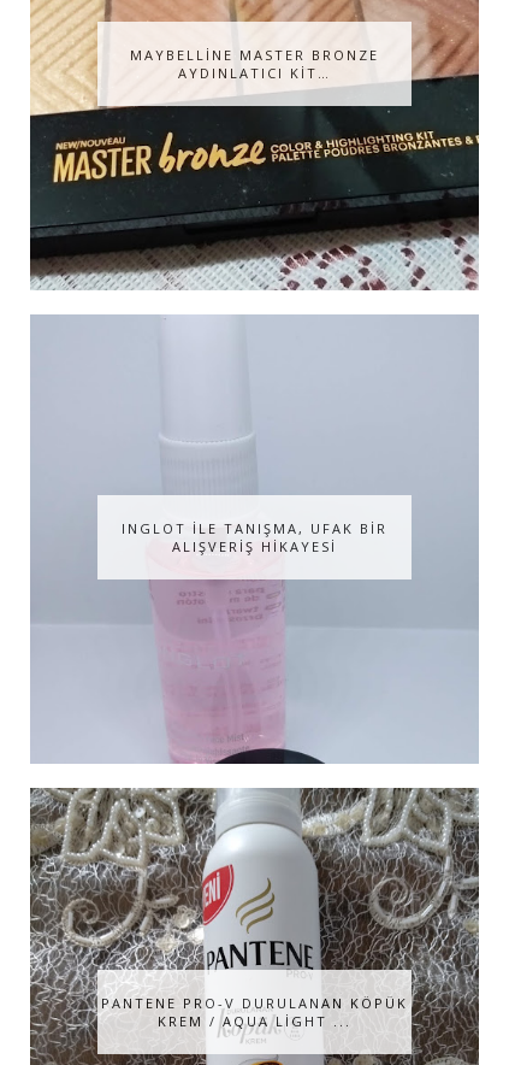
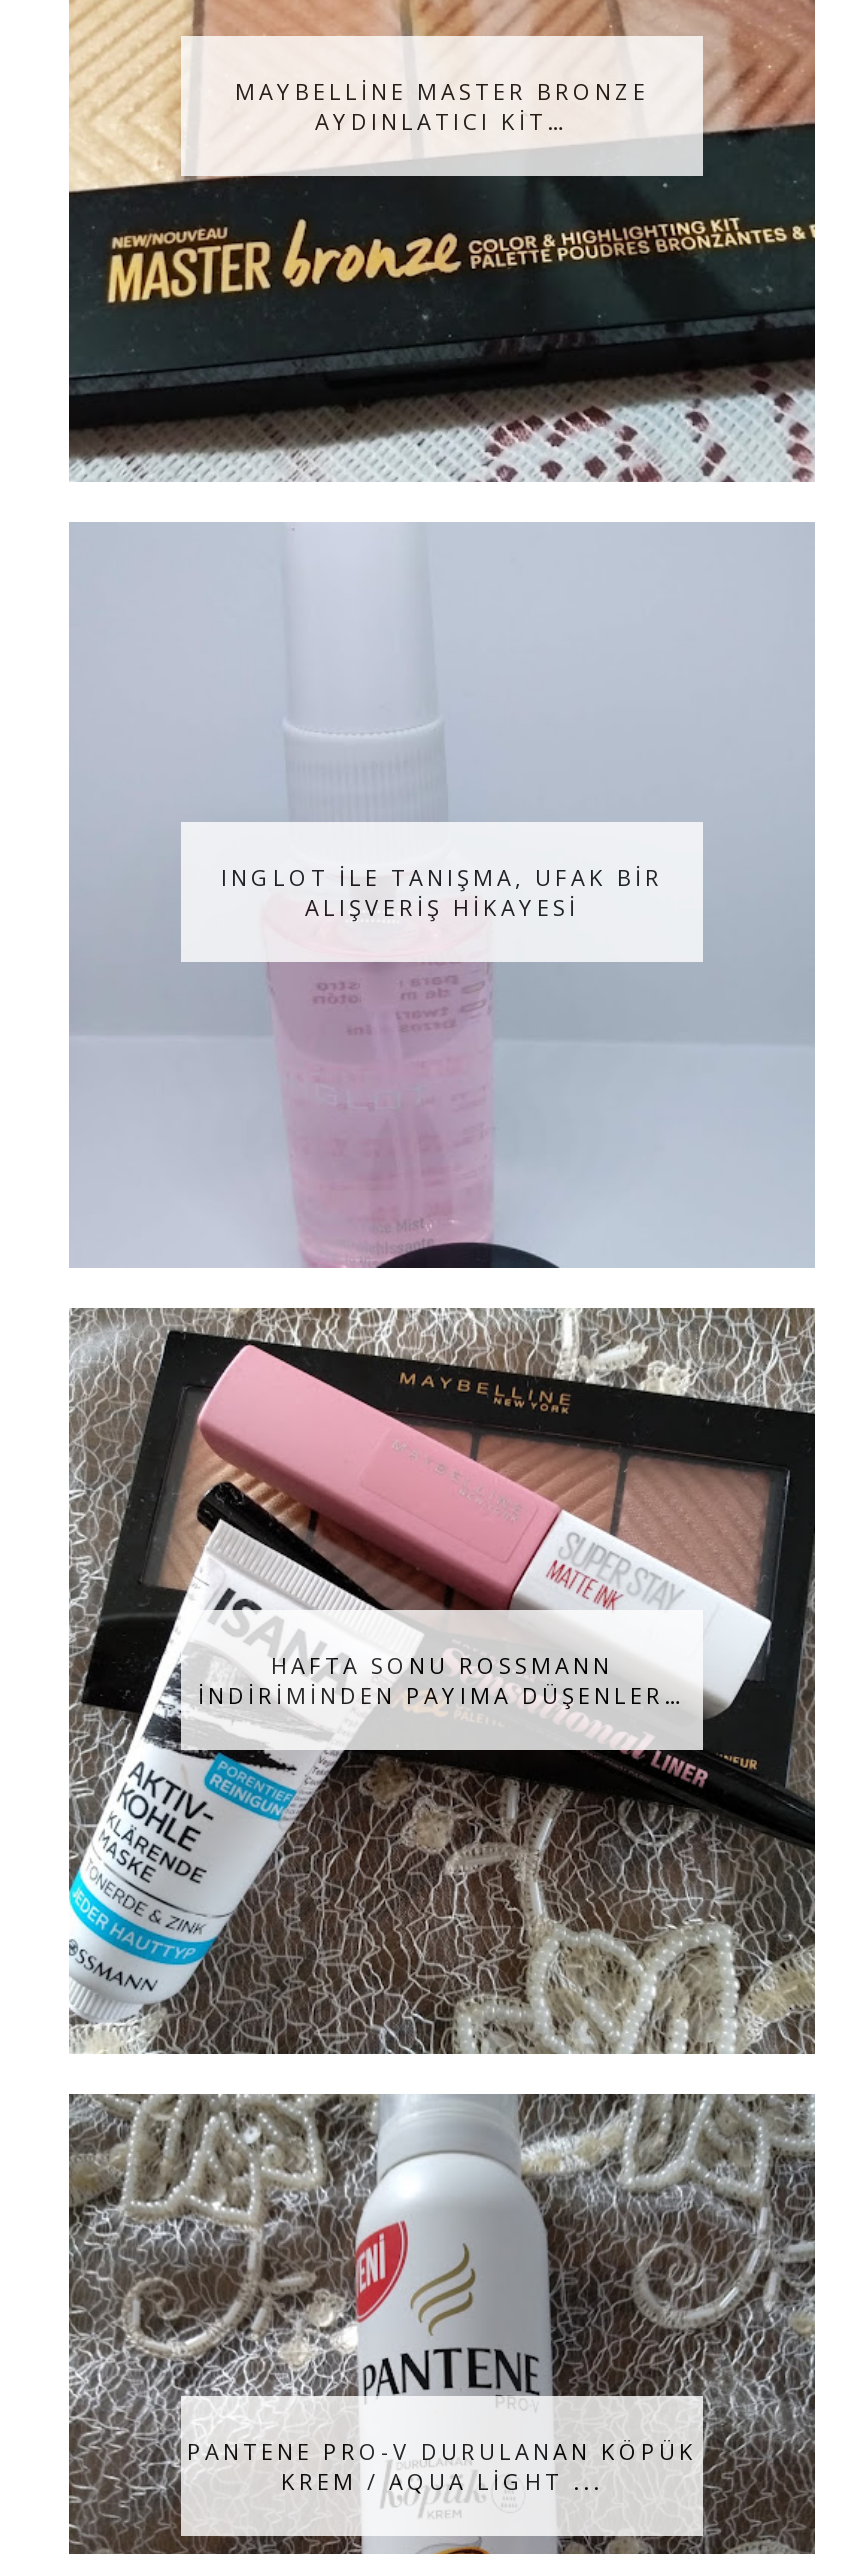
+ [image]
+ HAFTA SONU ROSSMANN
+ İNDİRİMİNDEN PAYIMA DÜŞENLER…
